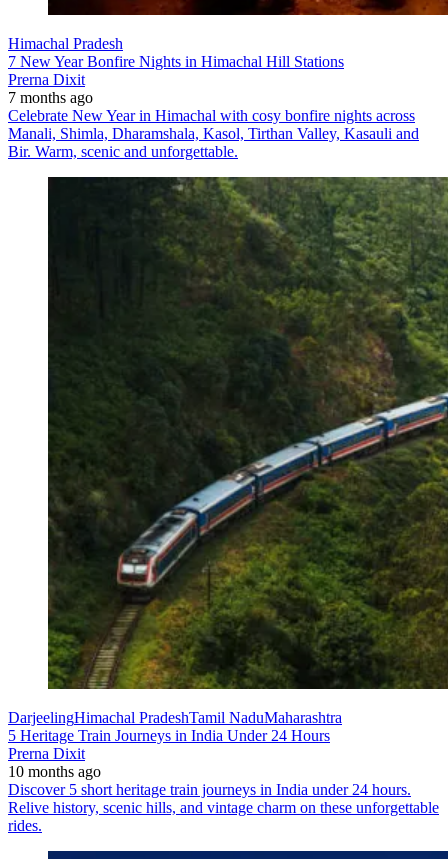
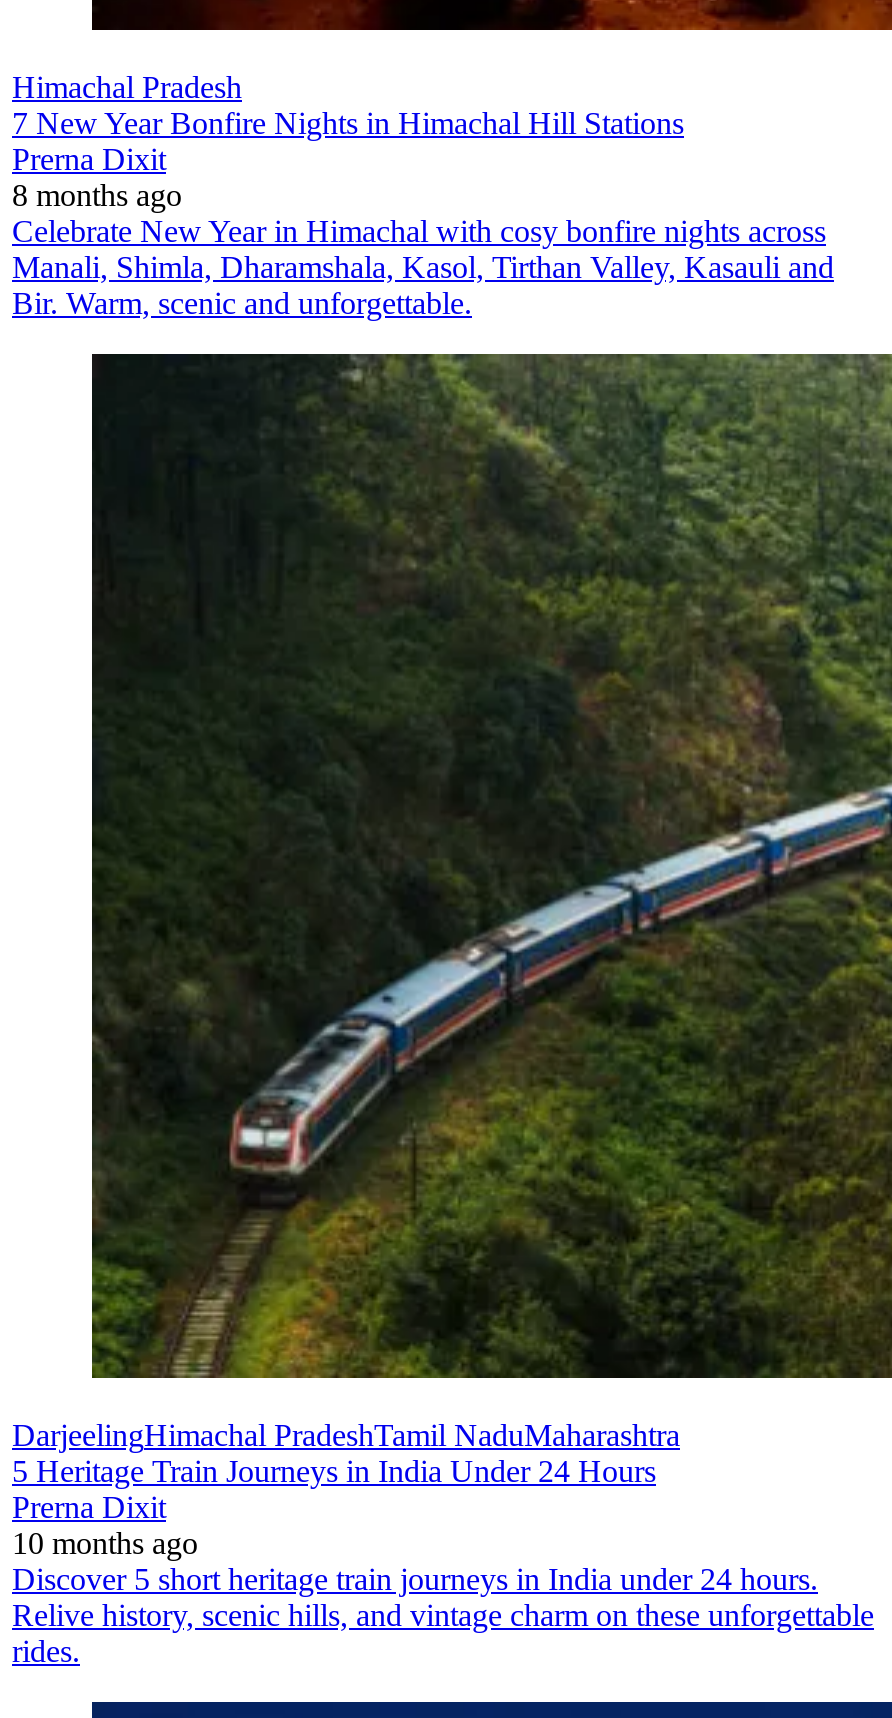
- 7 months ago
+ 8 months ago
